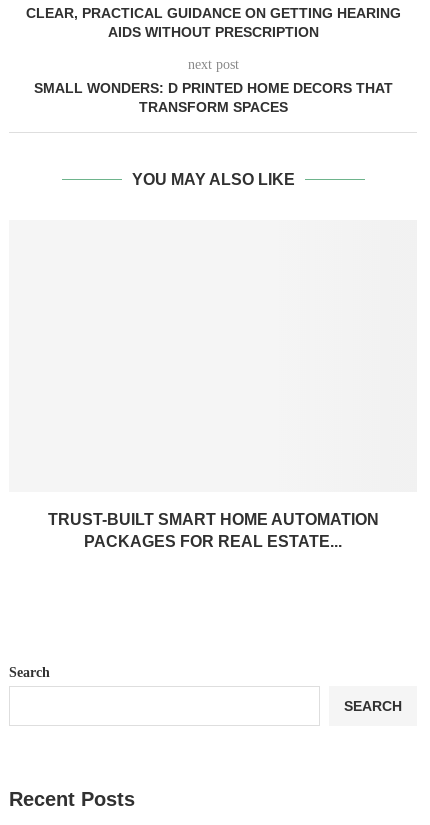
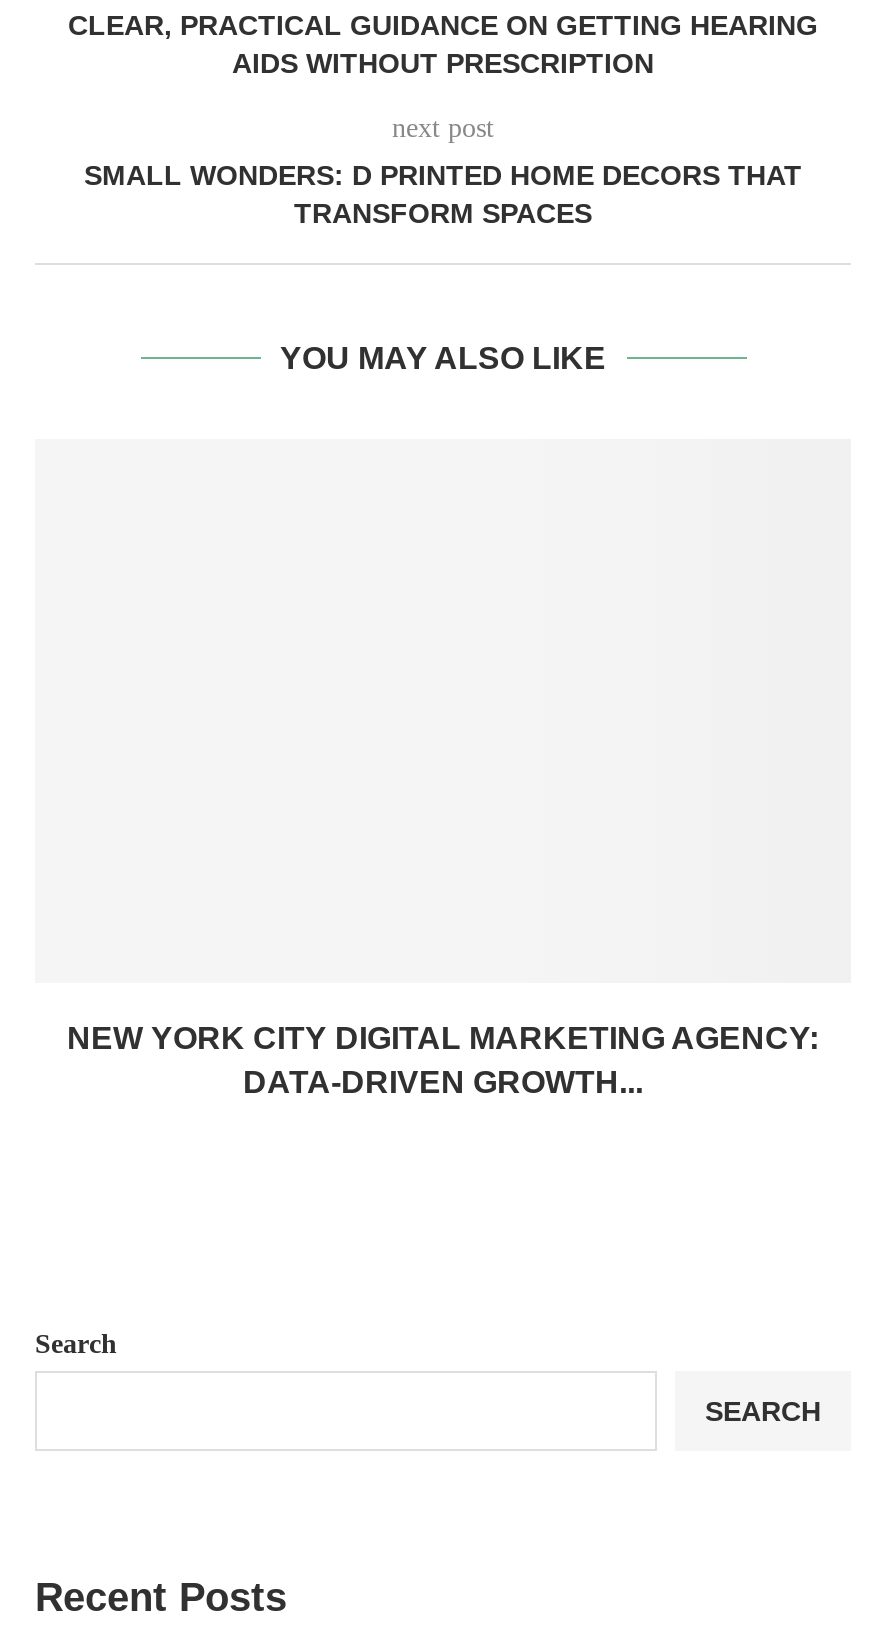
- TRUST-BUILT SMART HOME AUTOMATION
- PACKAGES FOR REAL ESTATE...
+ NEW YORK CITY DIGITAL MARKETING AGENCY:
+ DATA-DRIVEN GROWTH...
